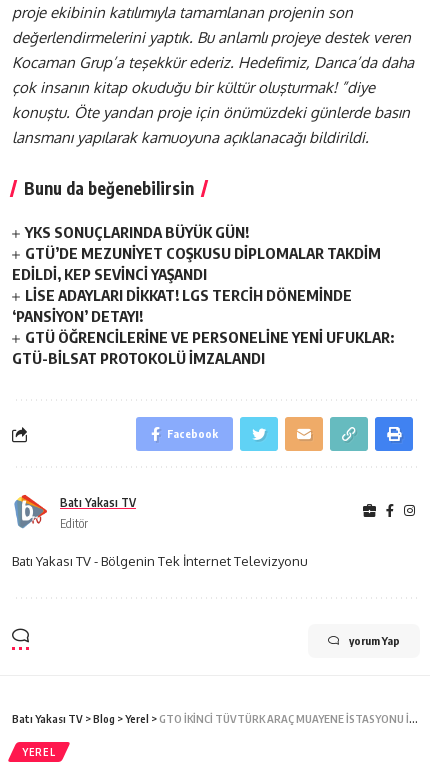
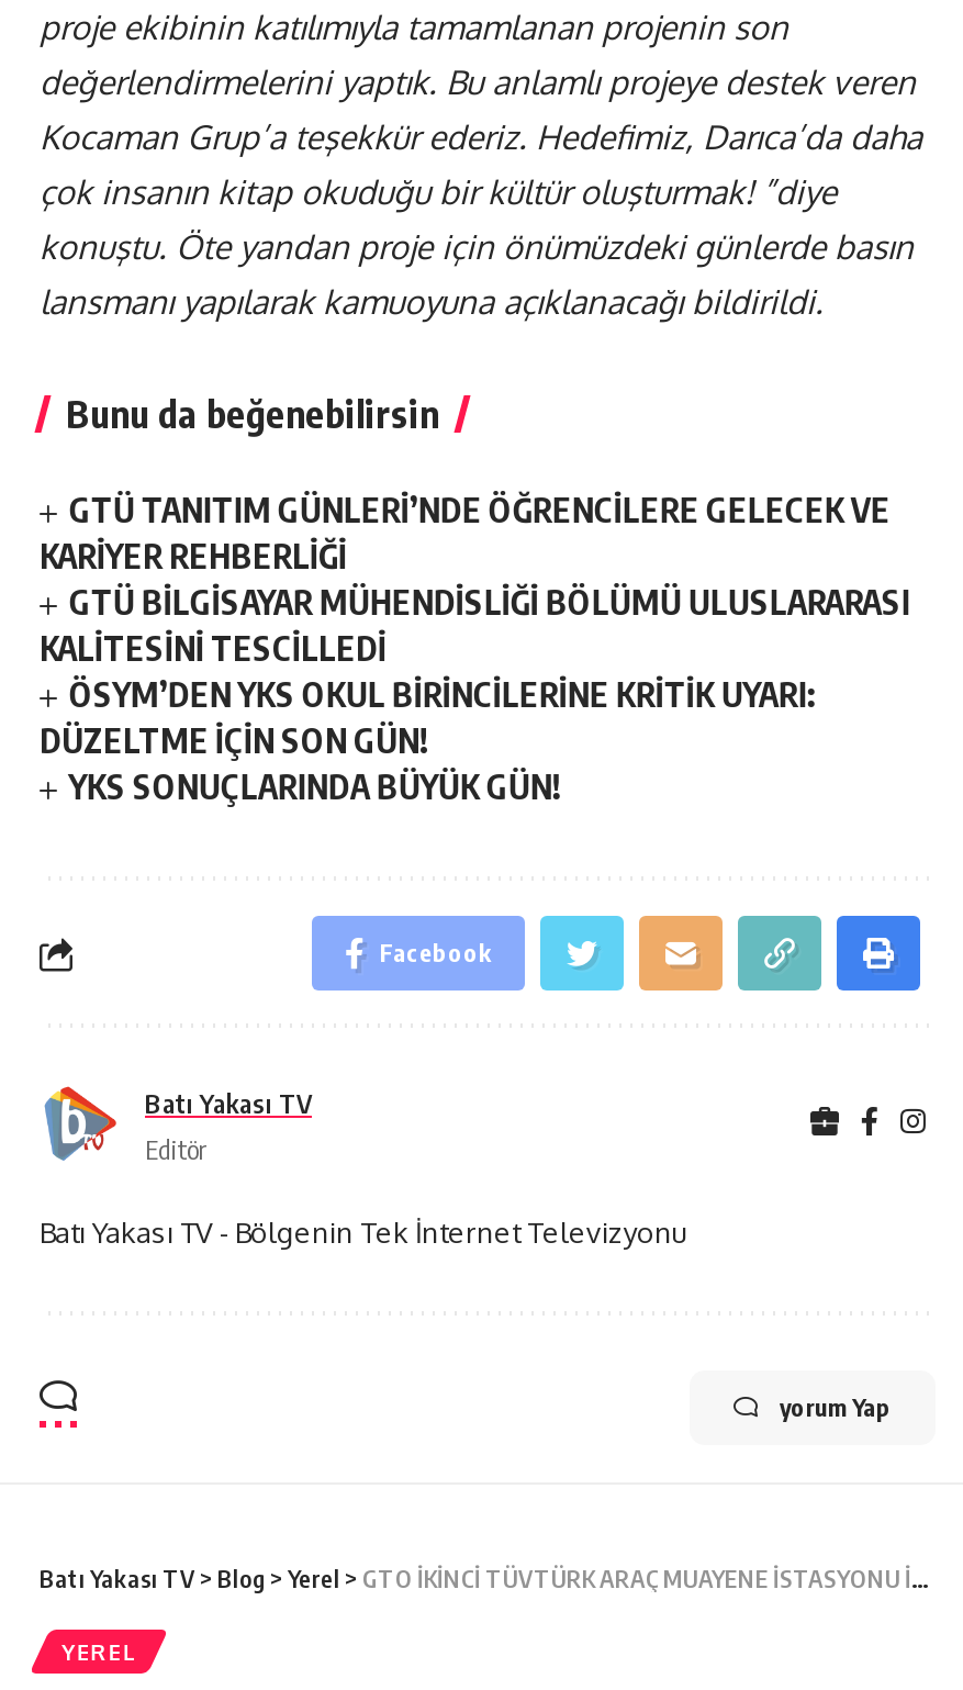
+ GTÜ TANITIM GÜNLERİ’NDE ÖĞRENCİLERE GELECEK VE
+ KARİYER REHBERLİĞİ
+ GTÜ BİLGİSAYAR MÜHENDİSLİĞİ BÖLÜMÜ ULUSLARARASI
+ KALİTESİNİ TESCİLLEDİ
+ ÖSYM’DEN YKS OKUL BİRİNCİLERİNE KRİTİK UYARI:
+ DÜZELTME İÇİN SON GÜN!

moved down: YKS SONUÇLARINDA BÜYÜK GÜN!

- GTÜ’DE MEZUNİYET COŞKUSU DİPLOMALAR TAKDİM
- EDİLDİ, KEP SEVİNCİ YAŞANDI
- LİSE ADAYLARI DİKKAT! LGS TERCİH DÖNEMİNDE
- ‘PANSİYON’ DETAYI!
- GTÜ ÖĞRENCİLERİNE VE PERSONELİNE YENİ UFUKLAR:
- GTÜ-BİLSAT PROTOKOLÜ İMZALANDI
